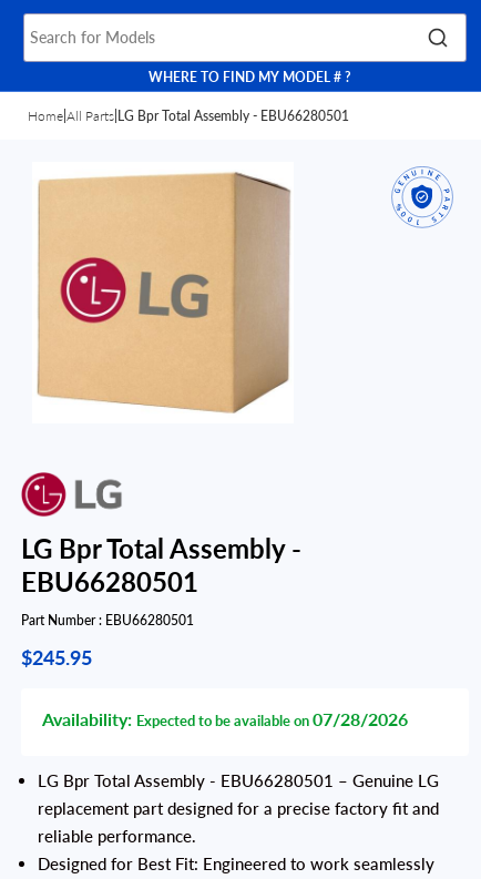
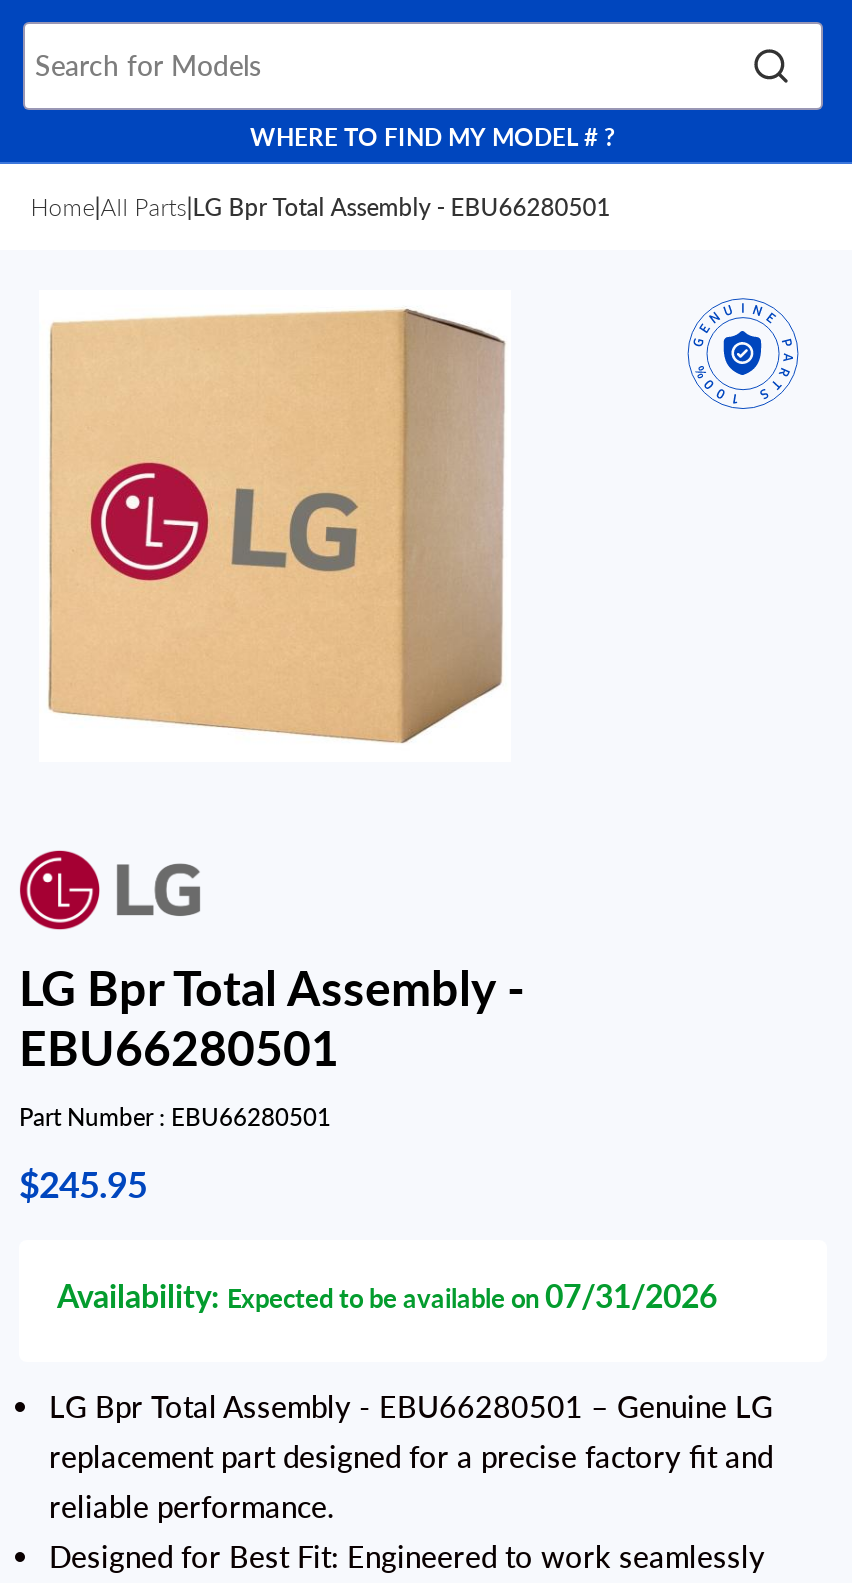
- Availability: Expected to be available on 07/28/2026
+ Availability: Expected to be available on 07/31/2026
